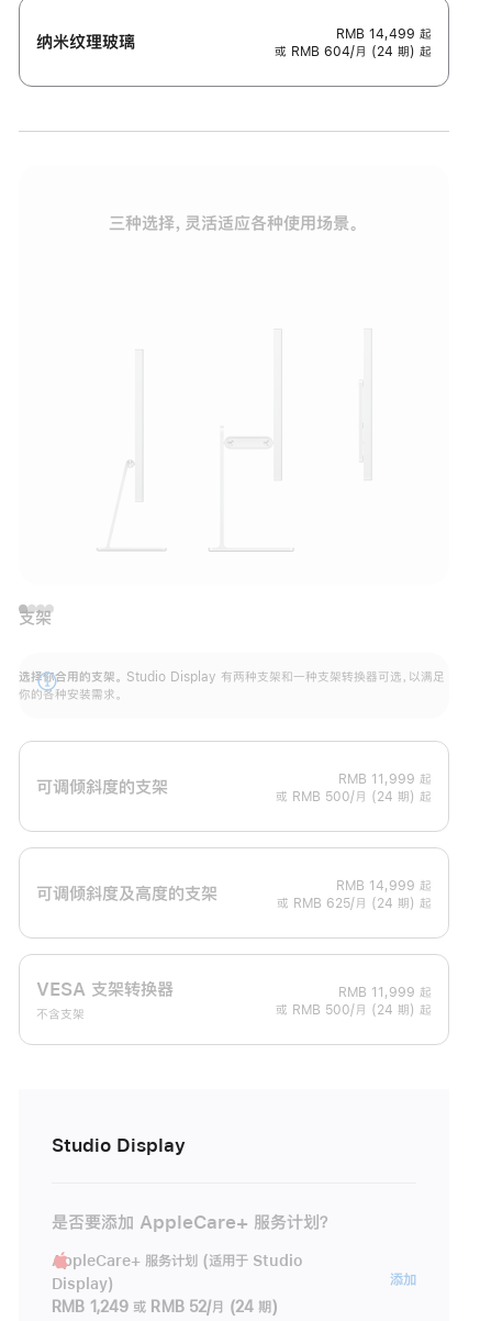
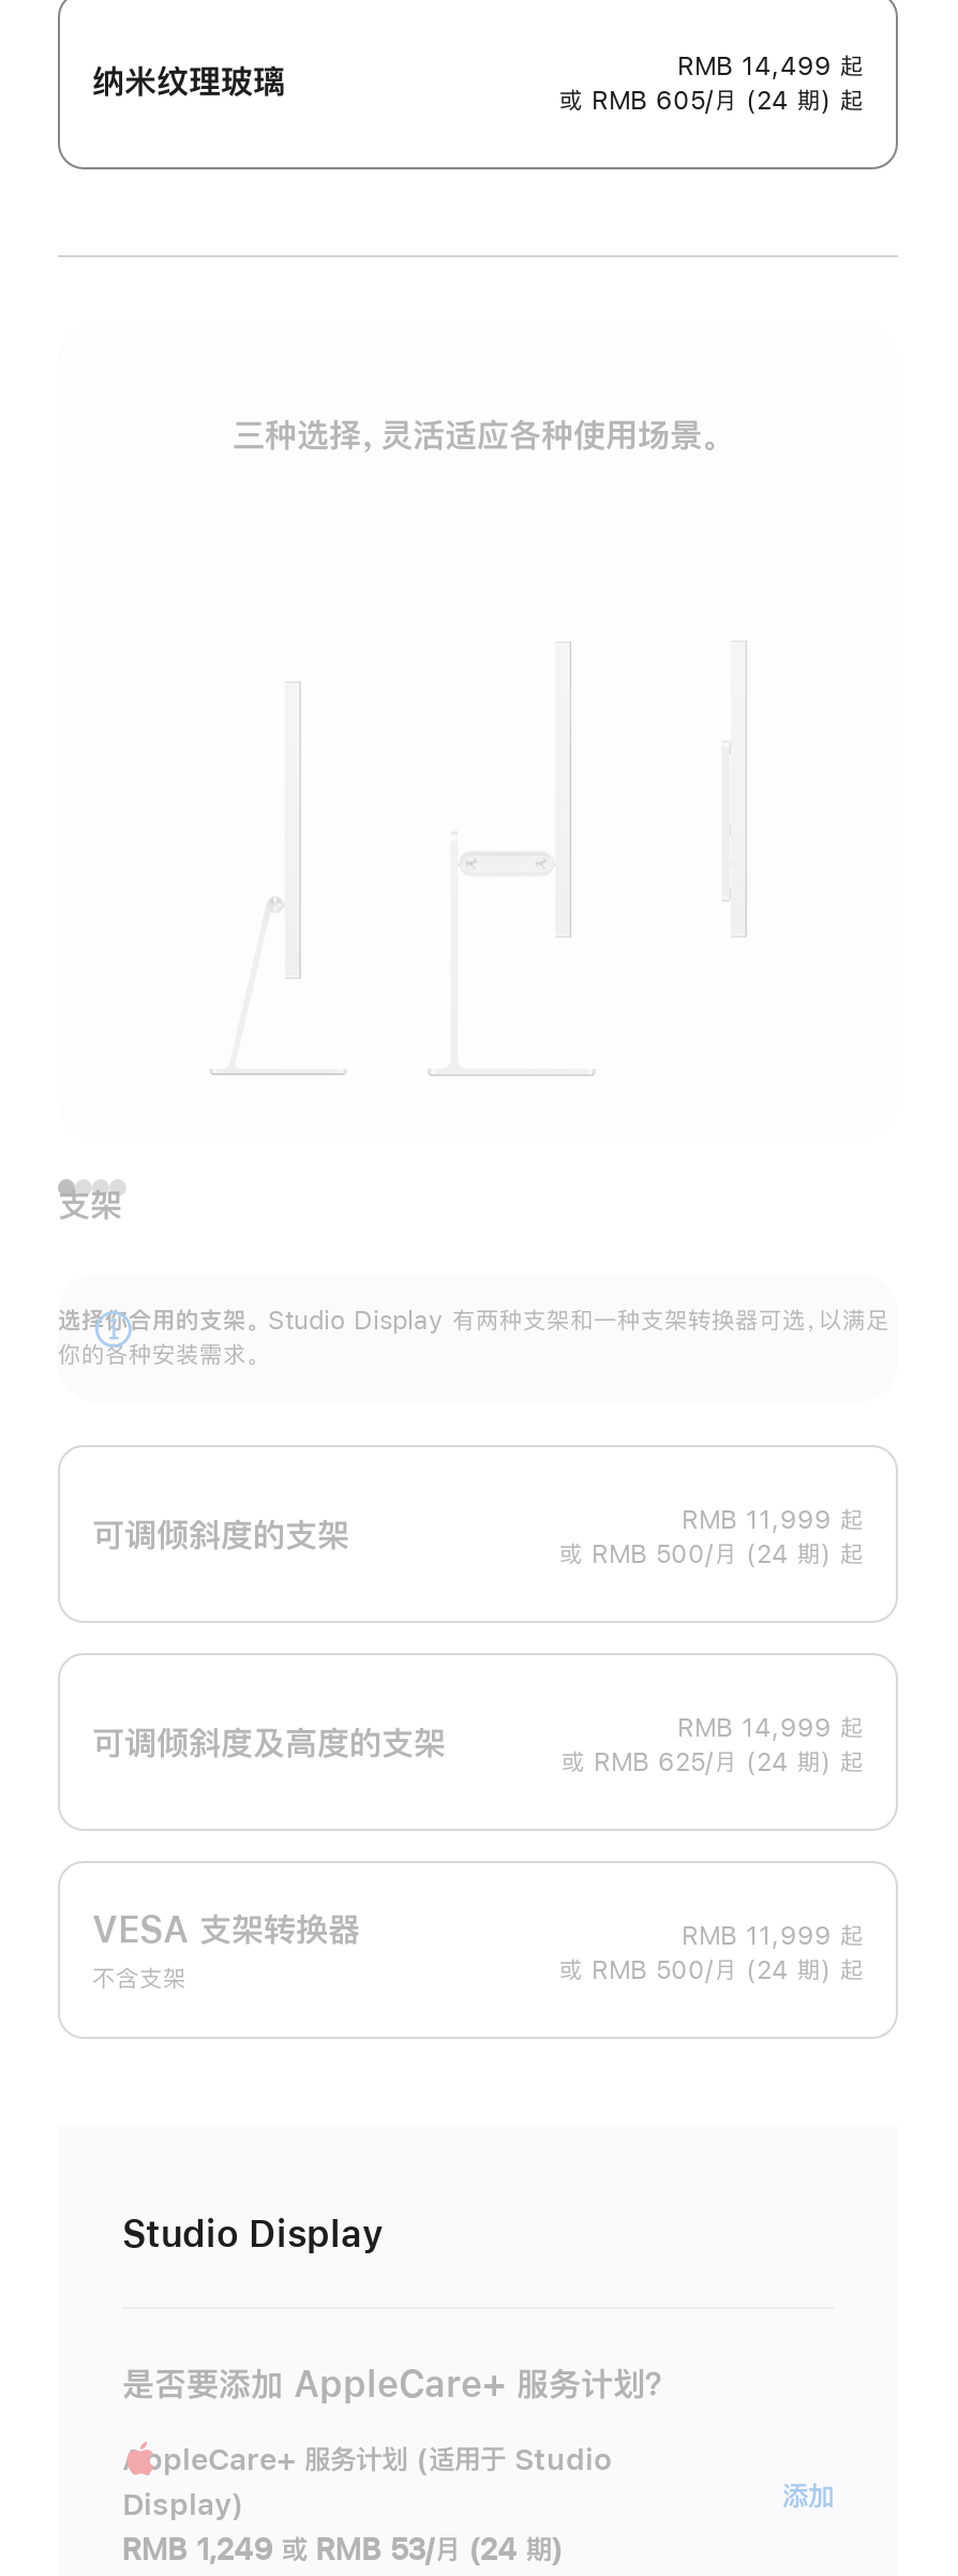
- 或 RMB 604/月 (24 期) 起
+ 或 RMB 605/月 (24 期) 起

- RMB 1,249 或 RMB 52/月 (24 期)
+ RMB 1,249 或 RMB 53/月 (24 期)
